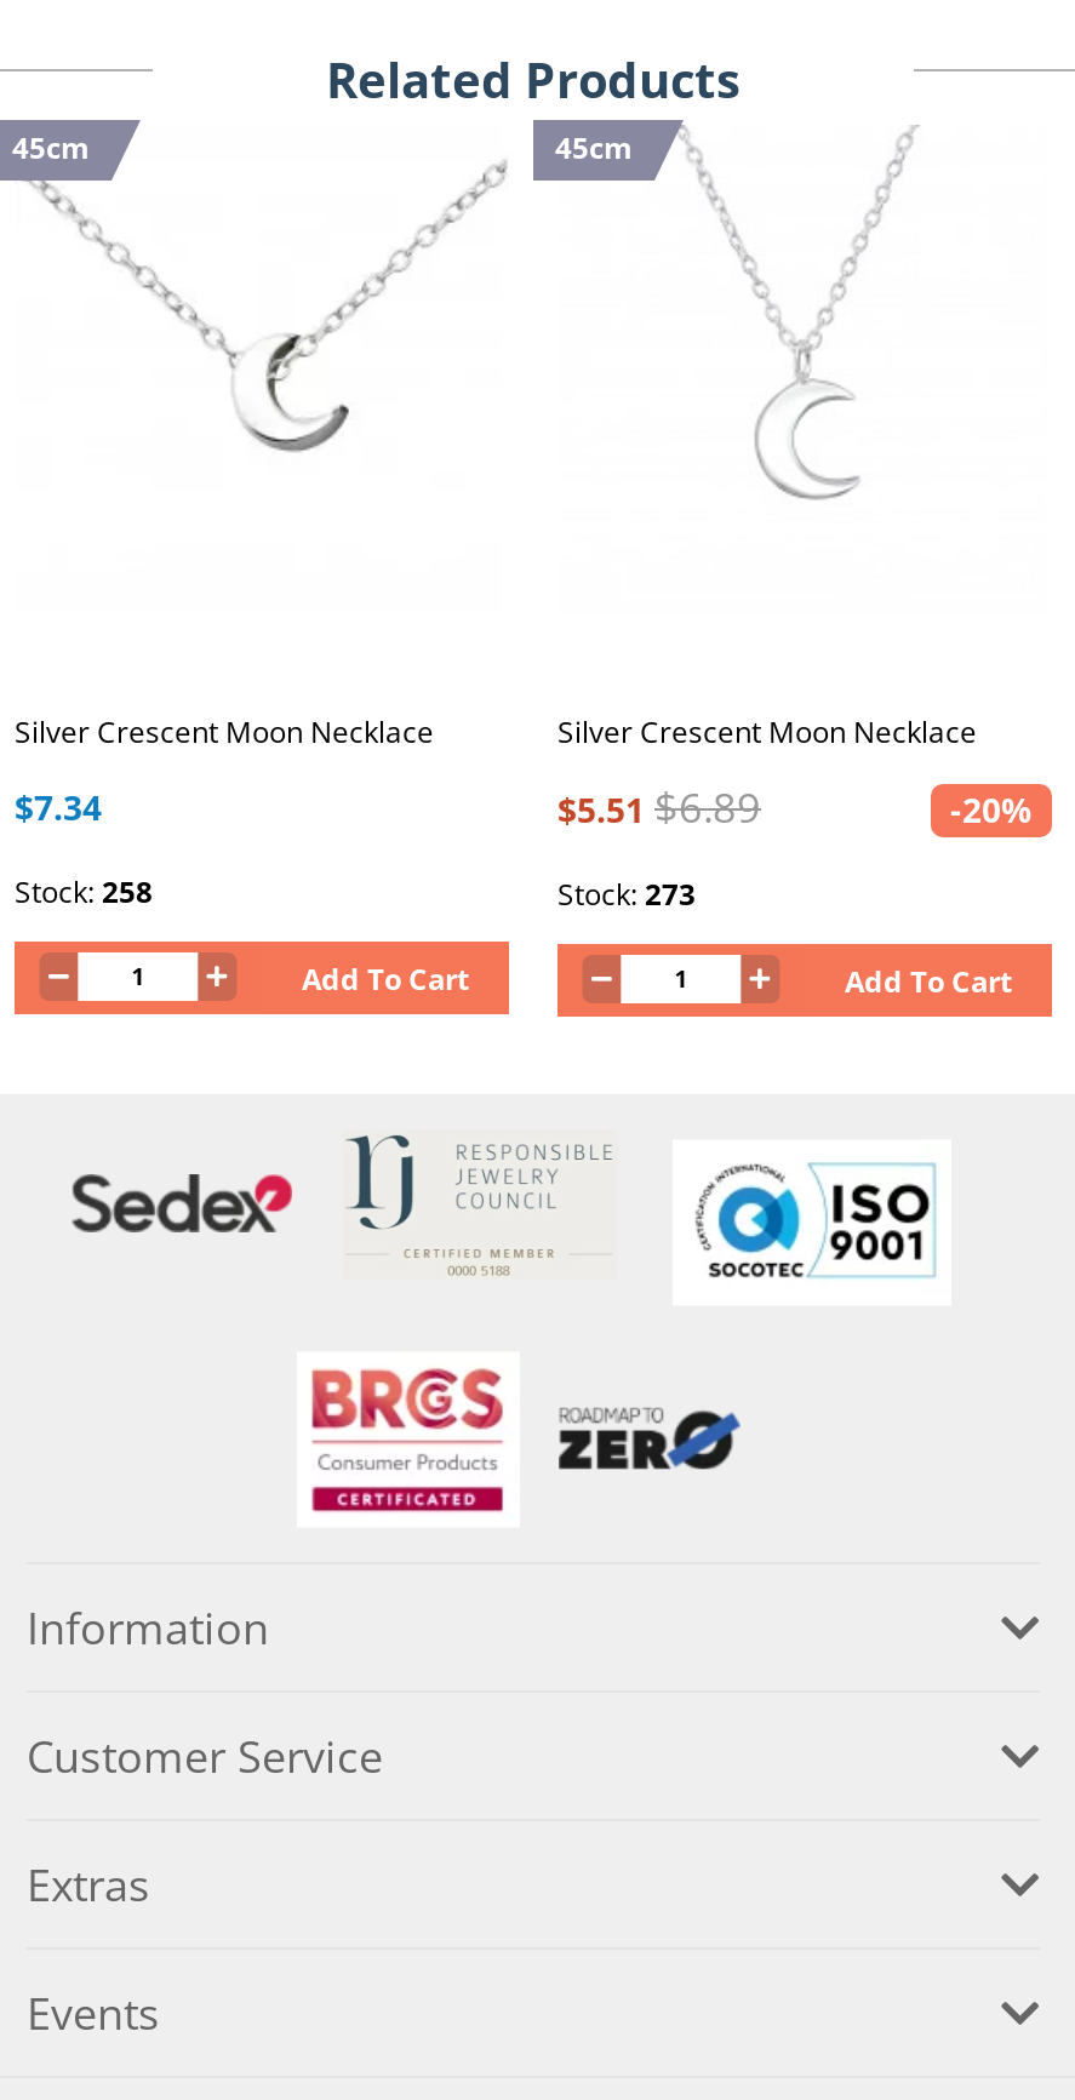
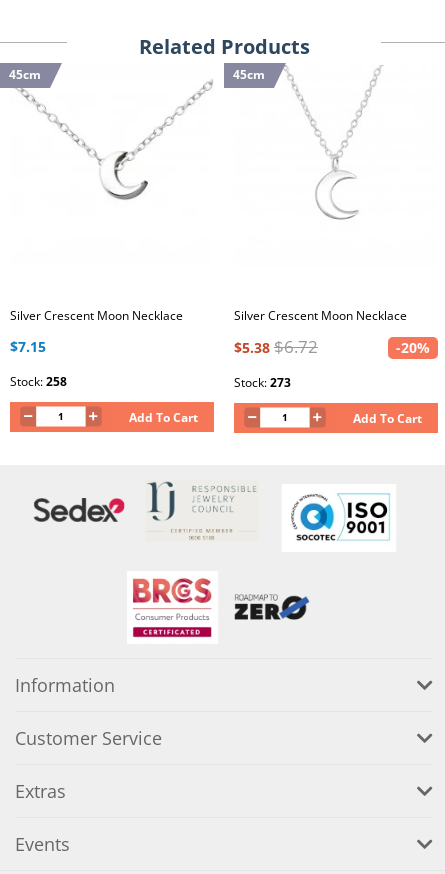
- $7.34
+ $7.15

- $5.51 $6.89
+ $5.38 $6.72
